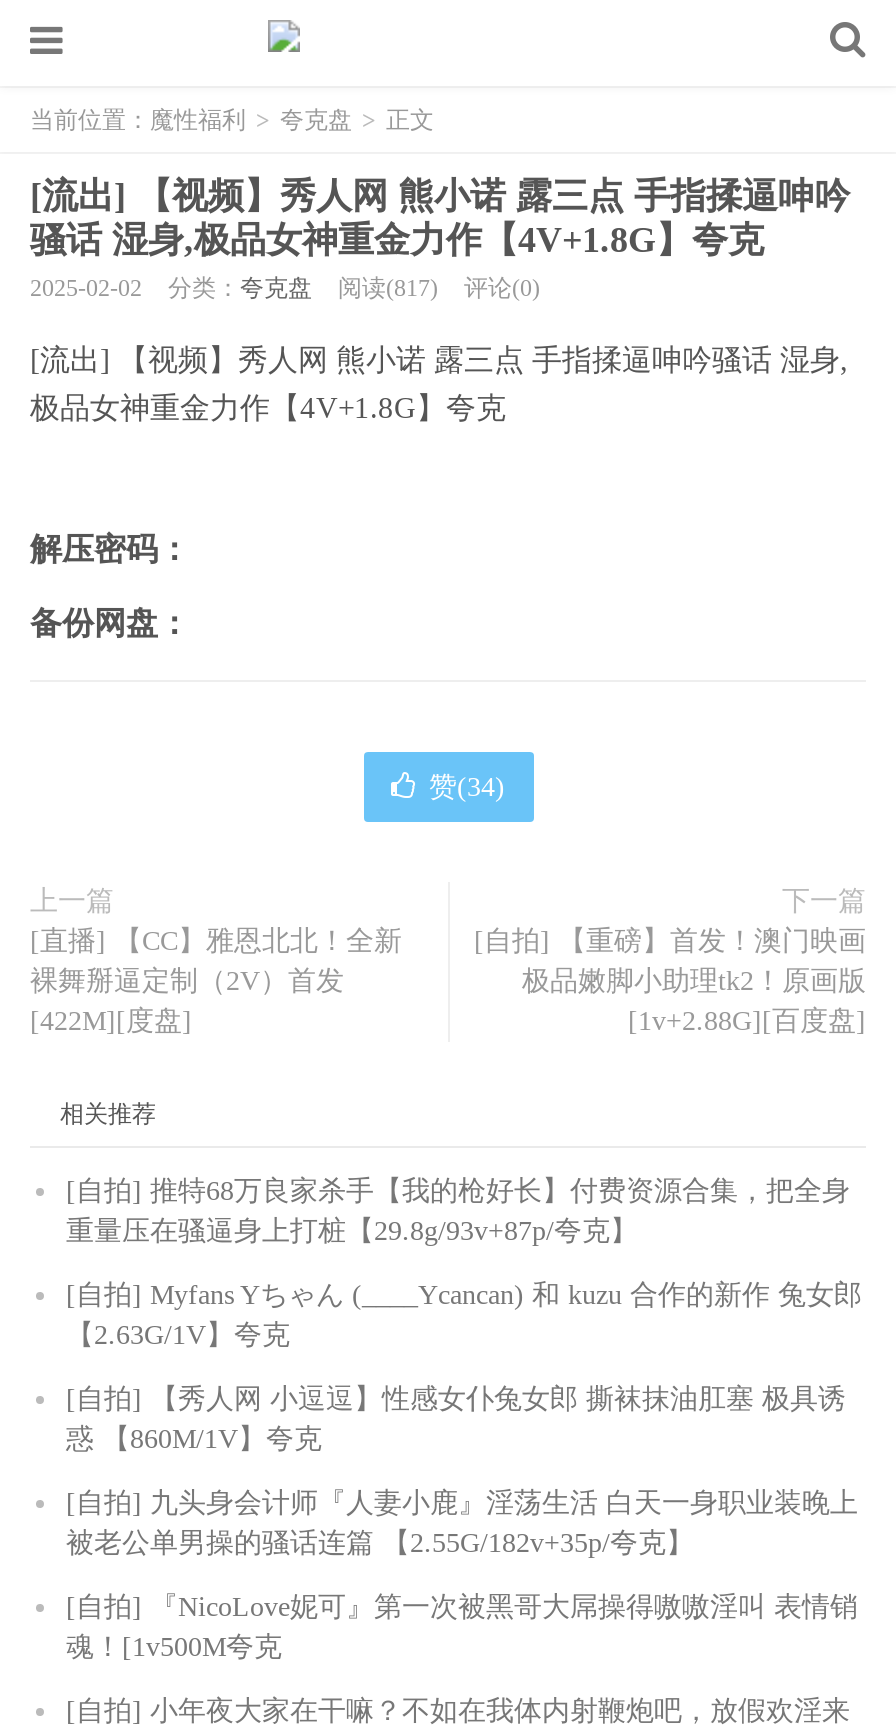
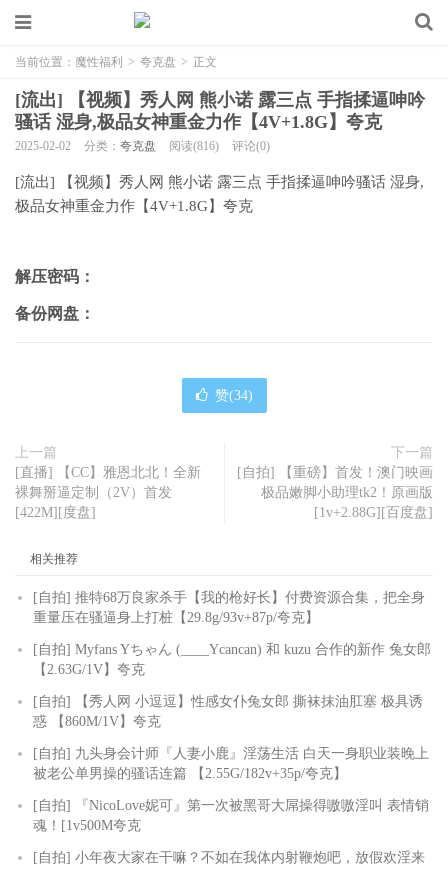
- 2025-02-02 分类：夸克盘 阅读(817) 评论(0)
+ 2025-02-02 分类：夸克盘 阅读(816) 评论(0)
